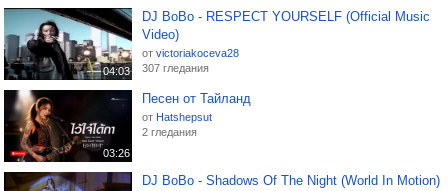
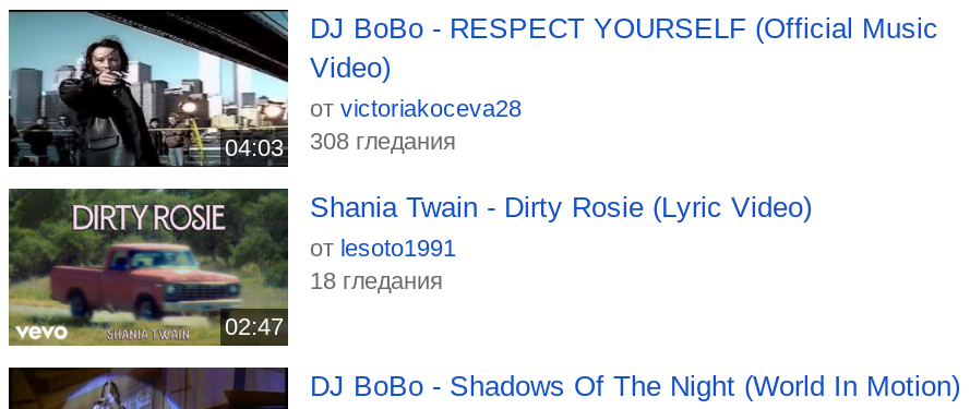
- 04:03 307 гледания
+ 04:03 308 гледания

- [image]
- 03:26
+ [image]
+ 02:47

- Песен от Тайланд
- от Hatshepsut
- 2 гледания
+ Shania Twain - Dirty Rosie (Lyric Video)
+ от lesoto1991
+ 18 гледания
